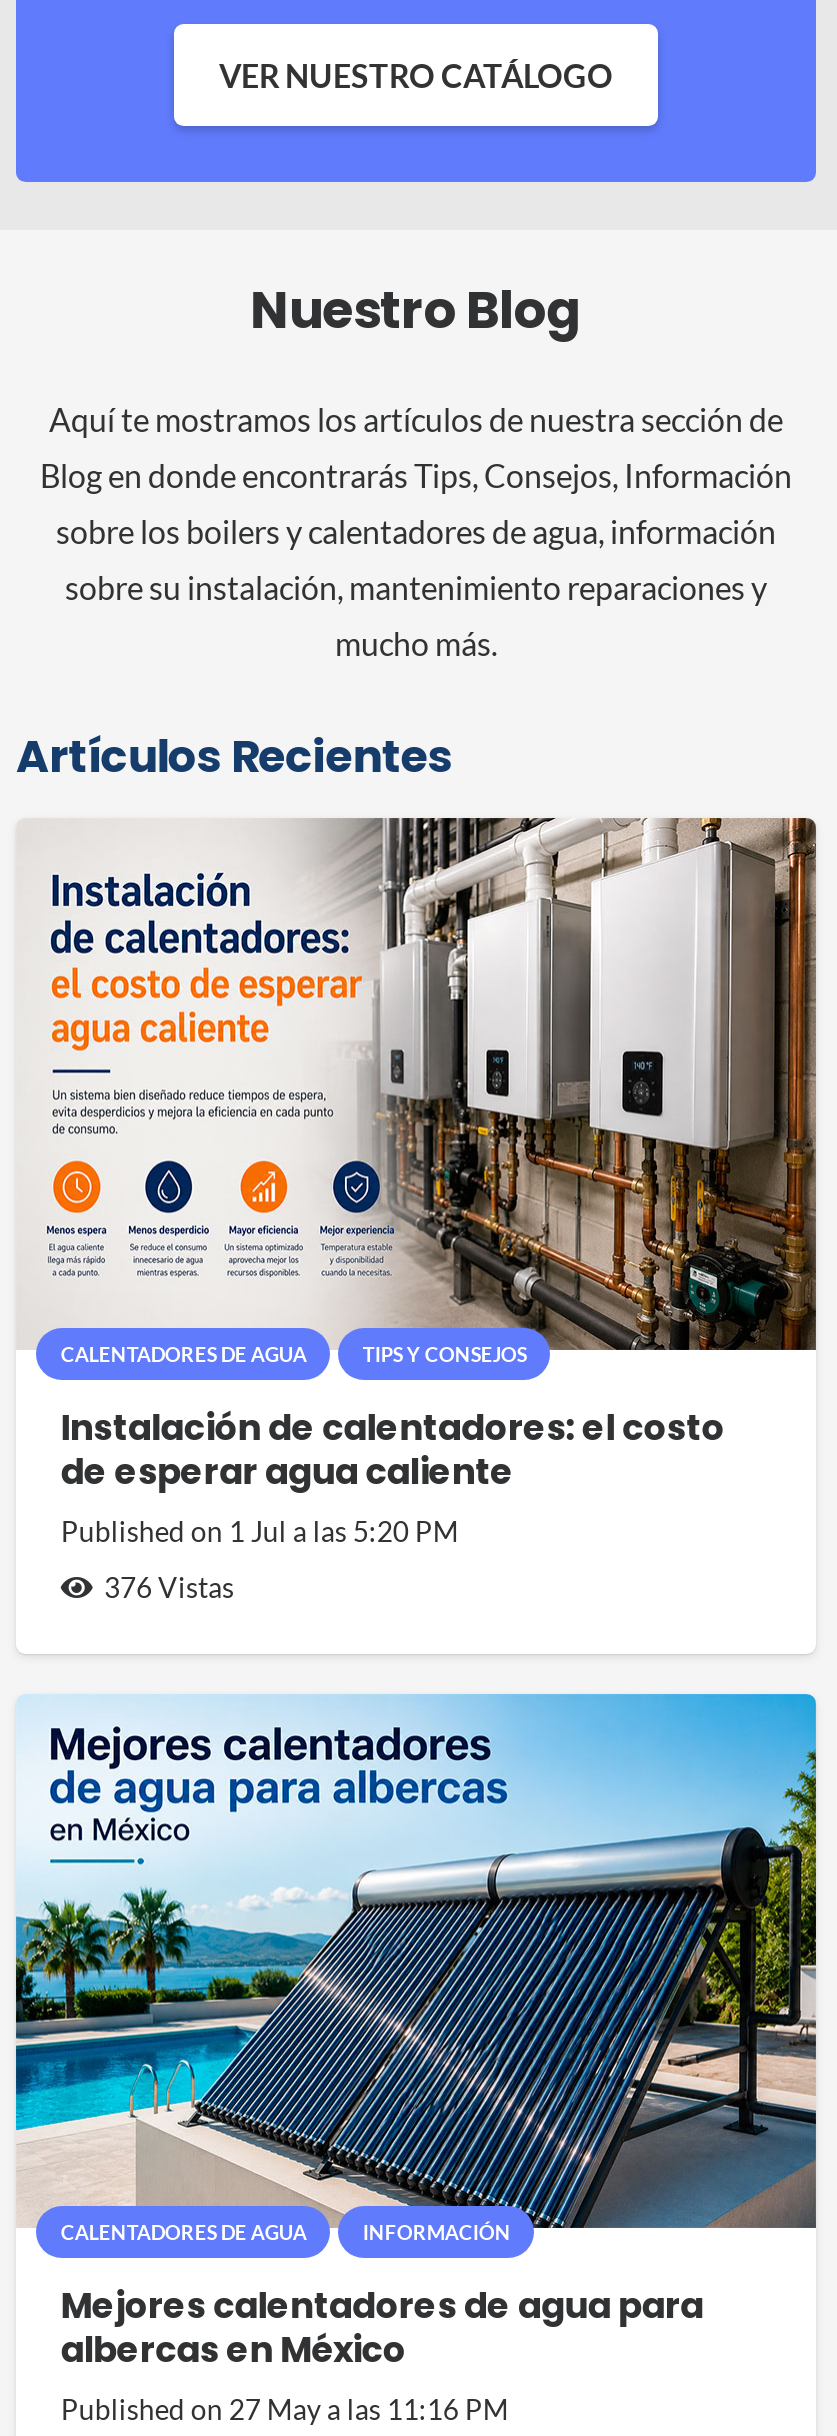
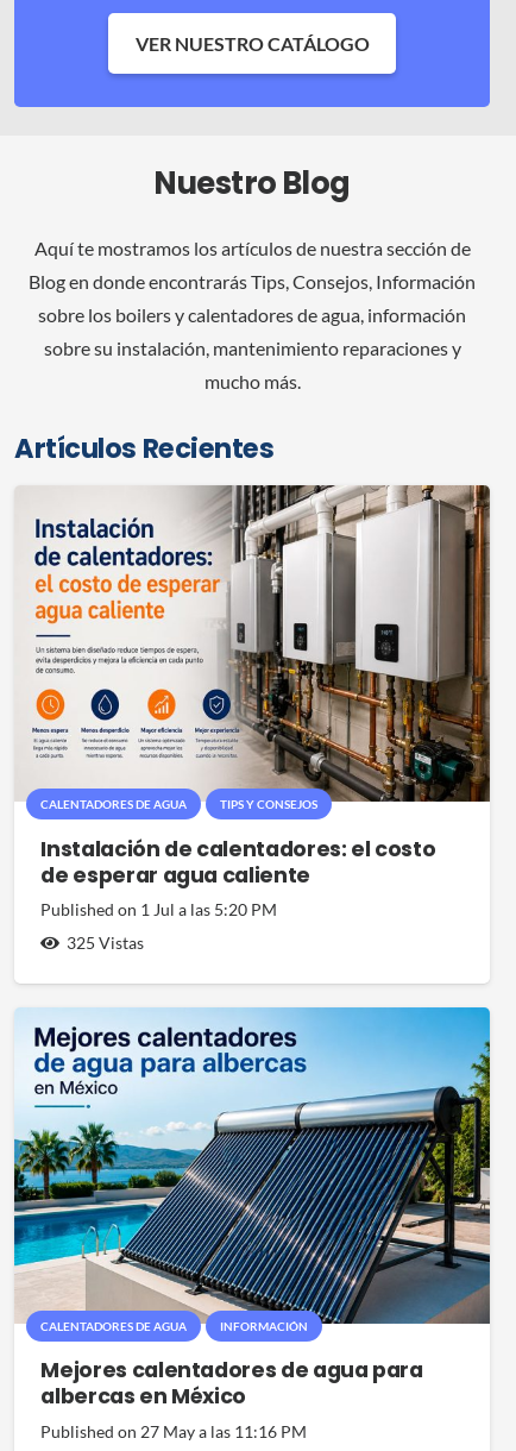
- 376 Vistas
+ 325 Vistas
